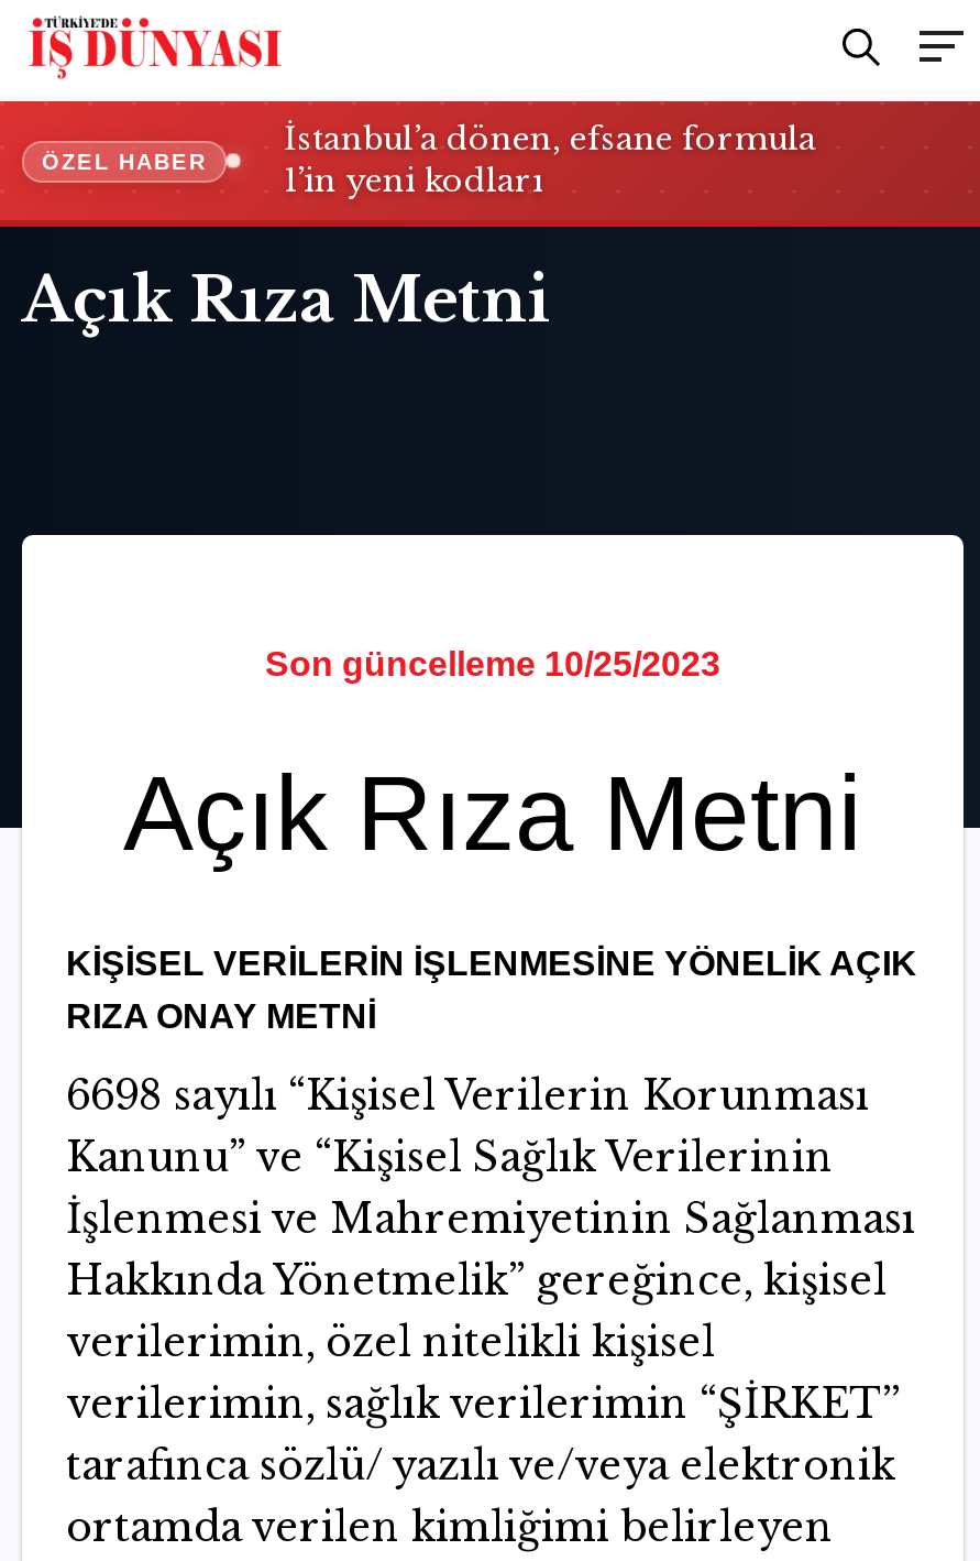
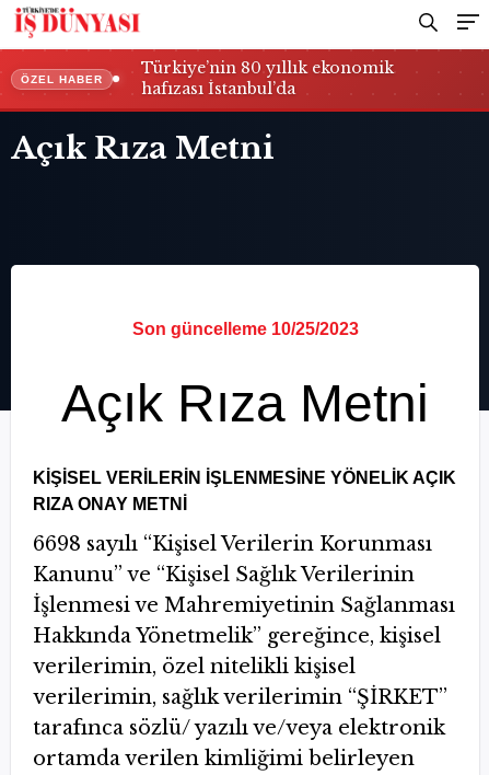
- İstanbul’a dönen, efsane formula
- 1’in yeni kodları
+ Türkiye’nin 80 yıllık ekonomik
+ hafızası İstanbul’da
